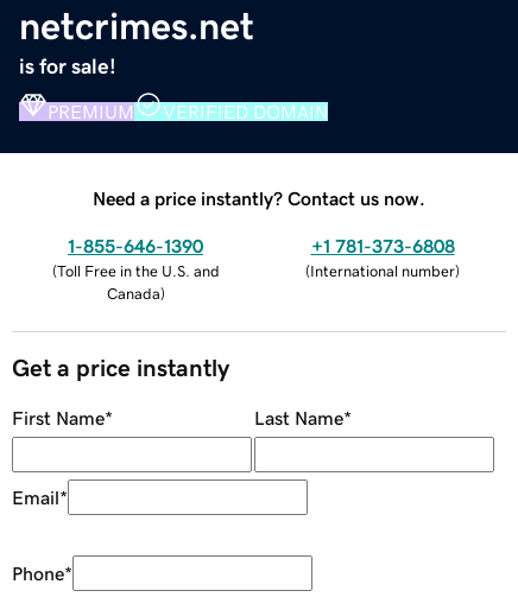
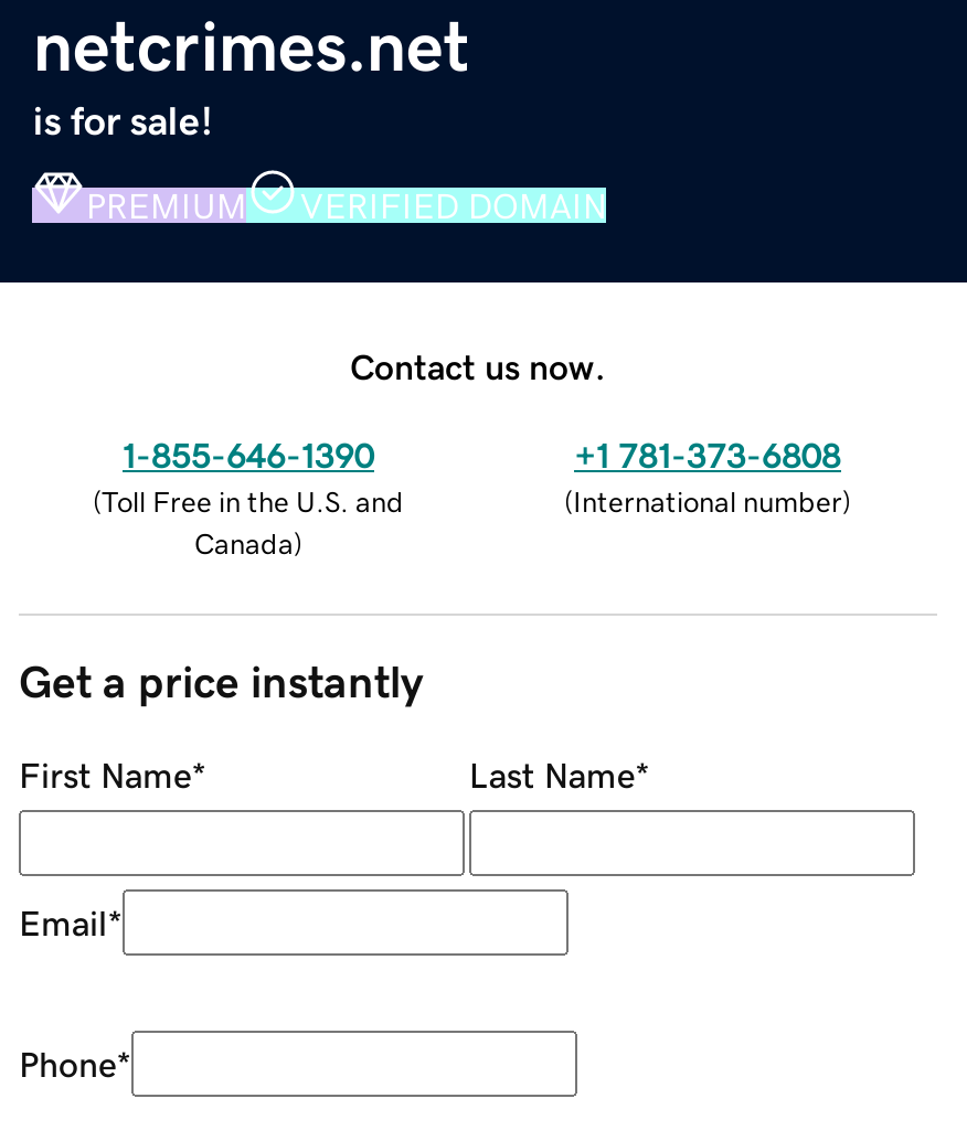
- Need a price instantly? Contact us now.
+ Contact us now.
